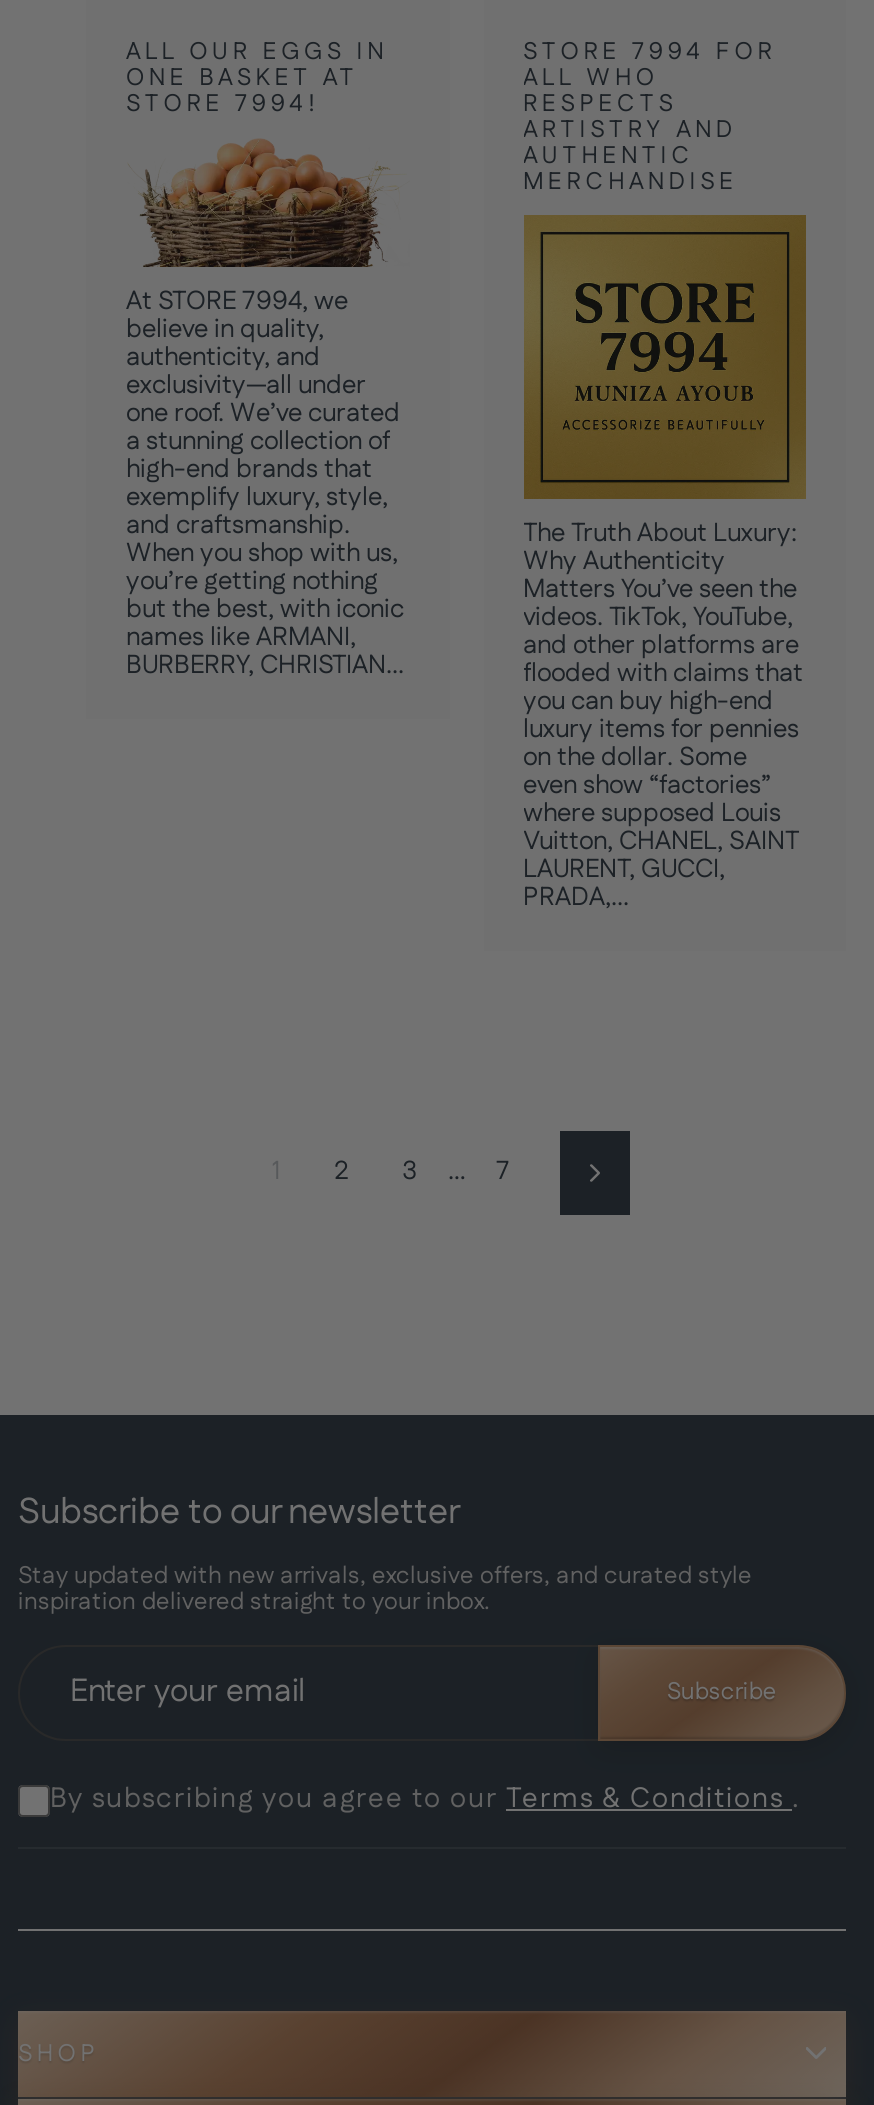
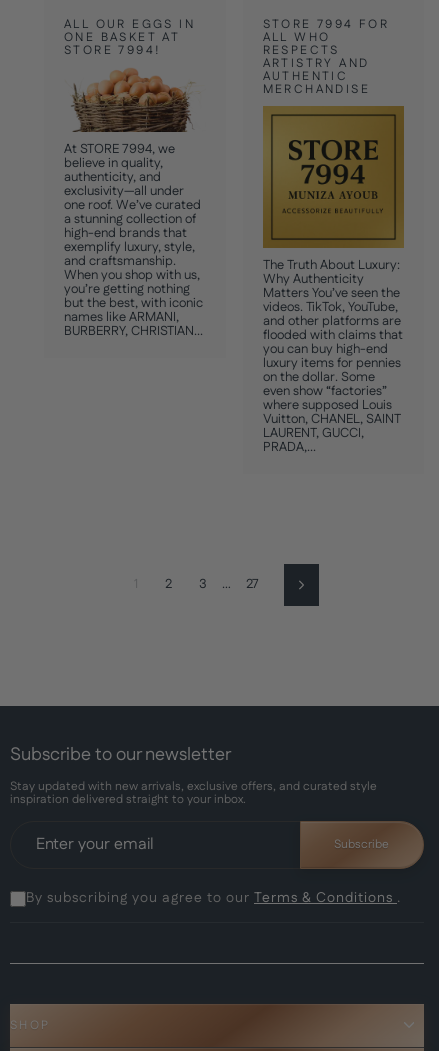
- 7
+ 27
